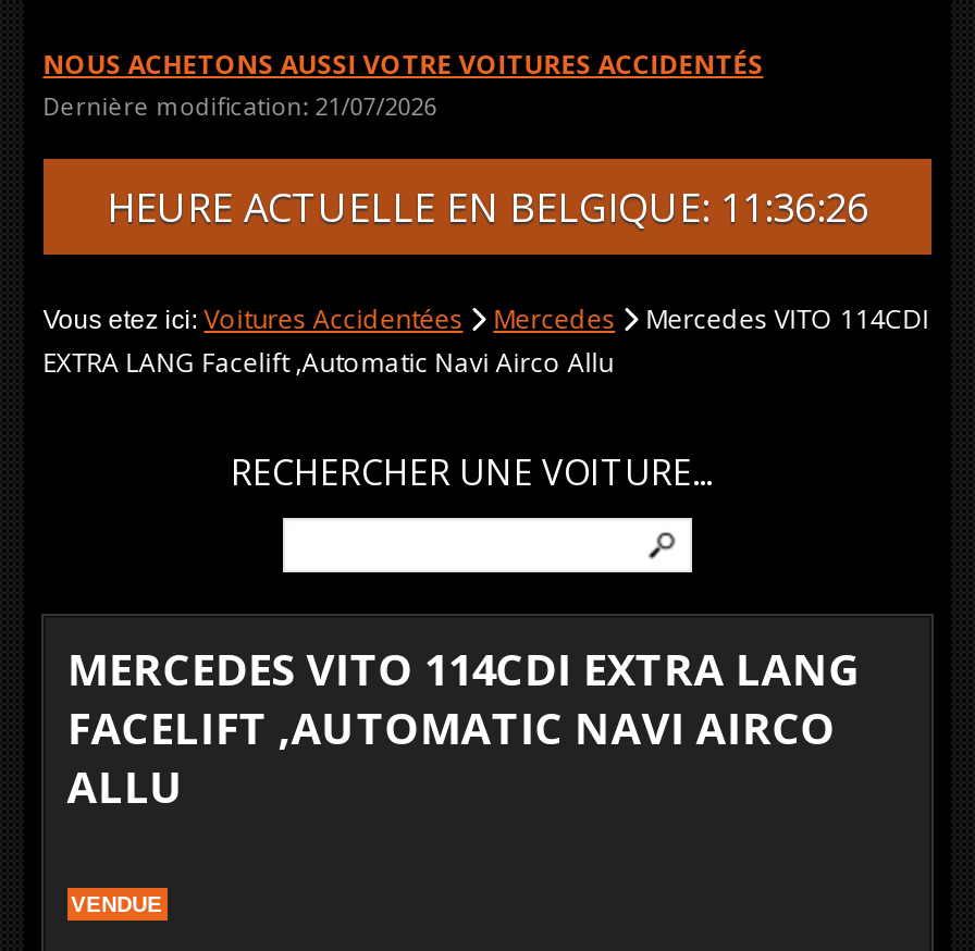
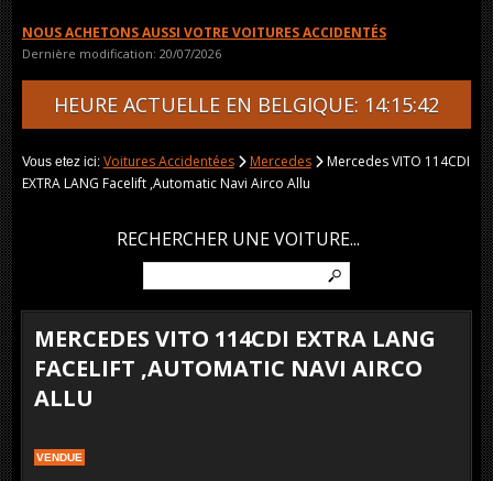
- Dernière modification: 21/07/2026
+ Dernière modification: 20/07/2026

- HEURE ACTUELLE EN BELGIQUE: 11:36:26
+ HEURE ACTUELLE EN BELGIQUE: 14:15:42
